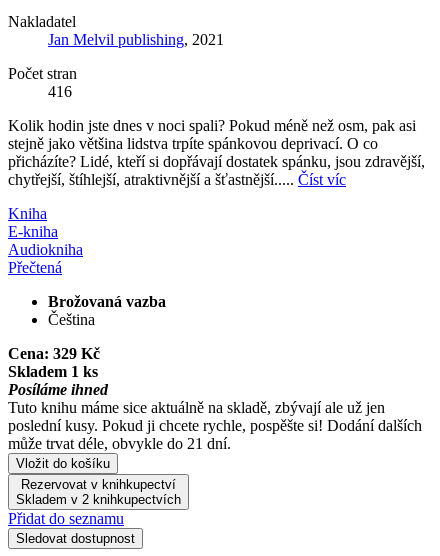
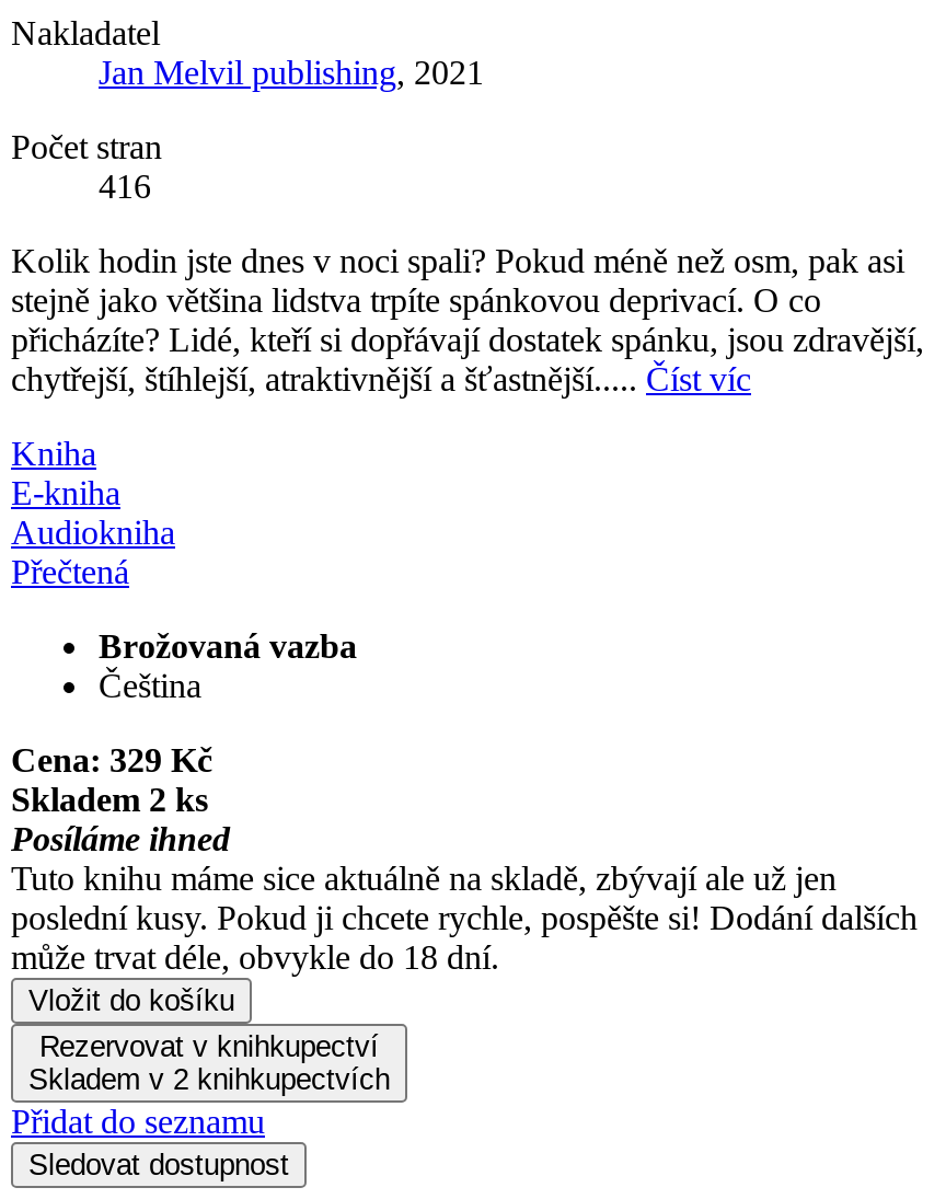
- Skladem 1 ks
+ Skladem 2 ks

- může trvat déle, obvykle do 21 dní.
+ může trvat déle, obvykle do 18 dní.
